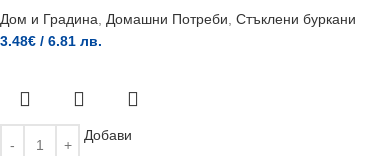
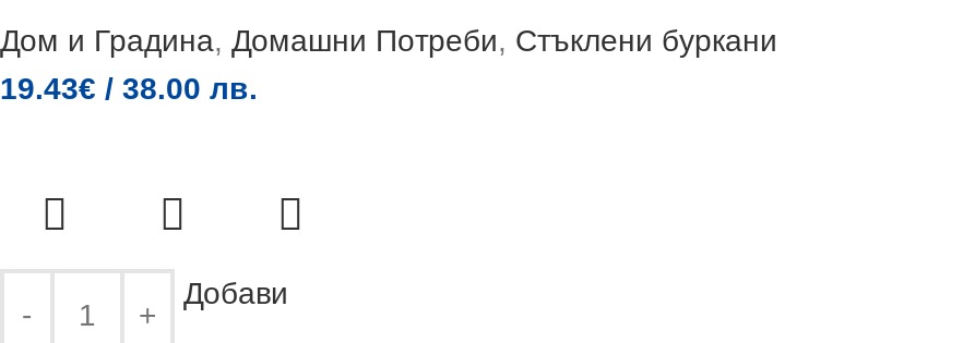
- 3.48€ / 6.81 лв.
+ 19.43€ / 38.00 лв.
